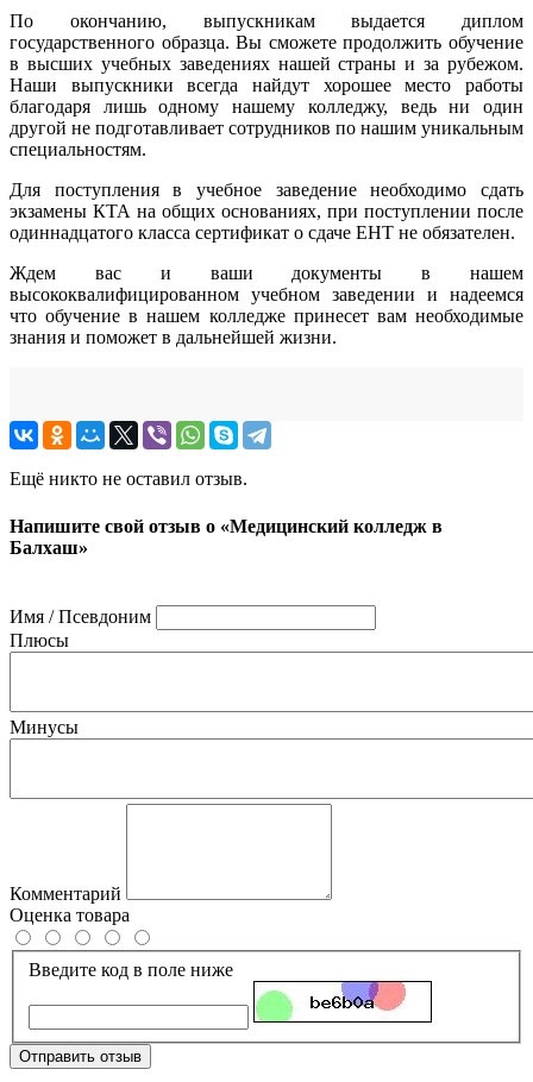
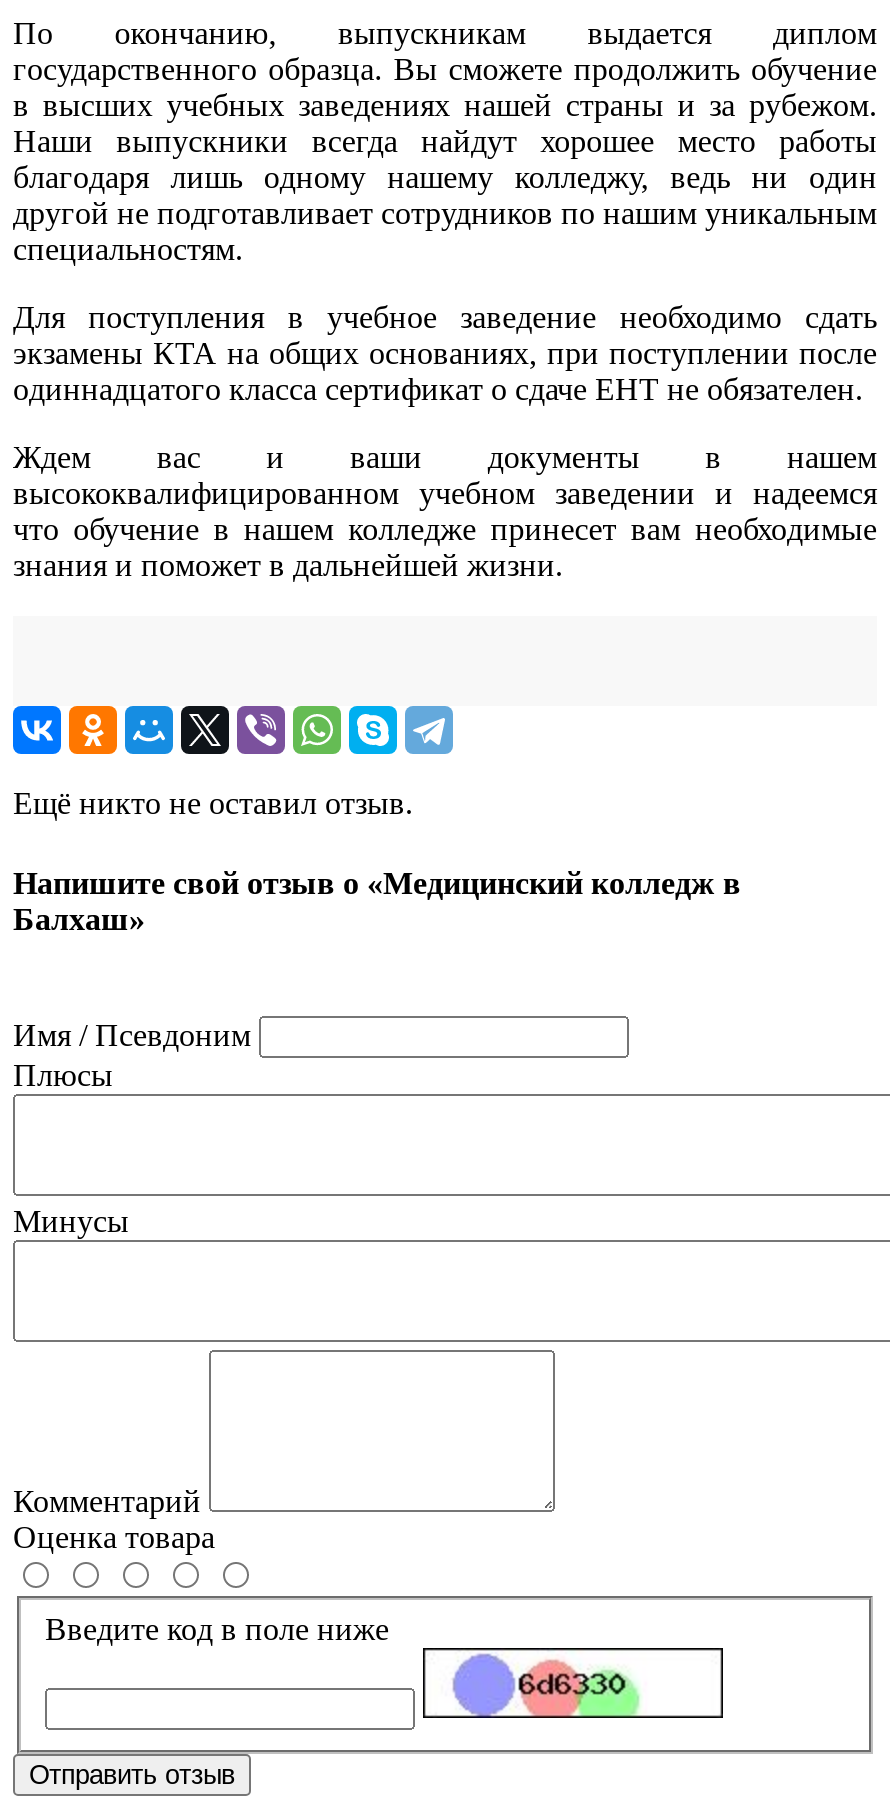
- [image]
+ [image]
